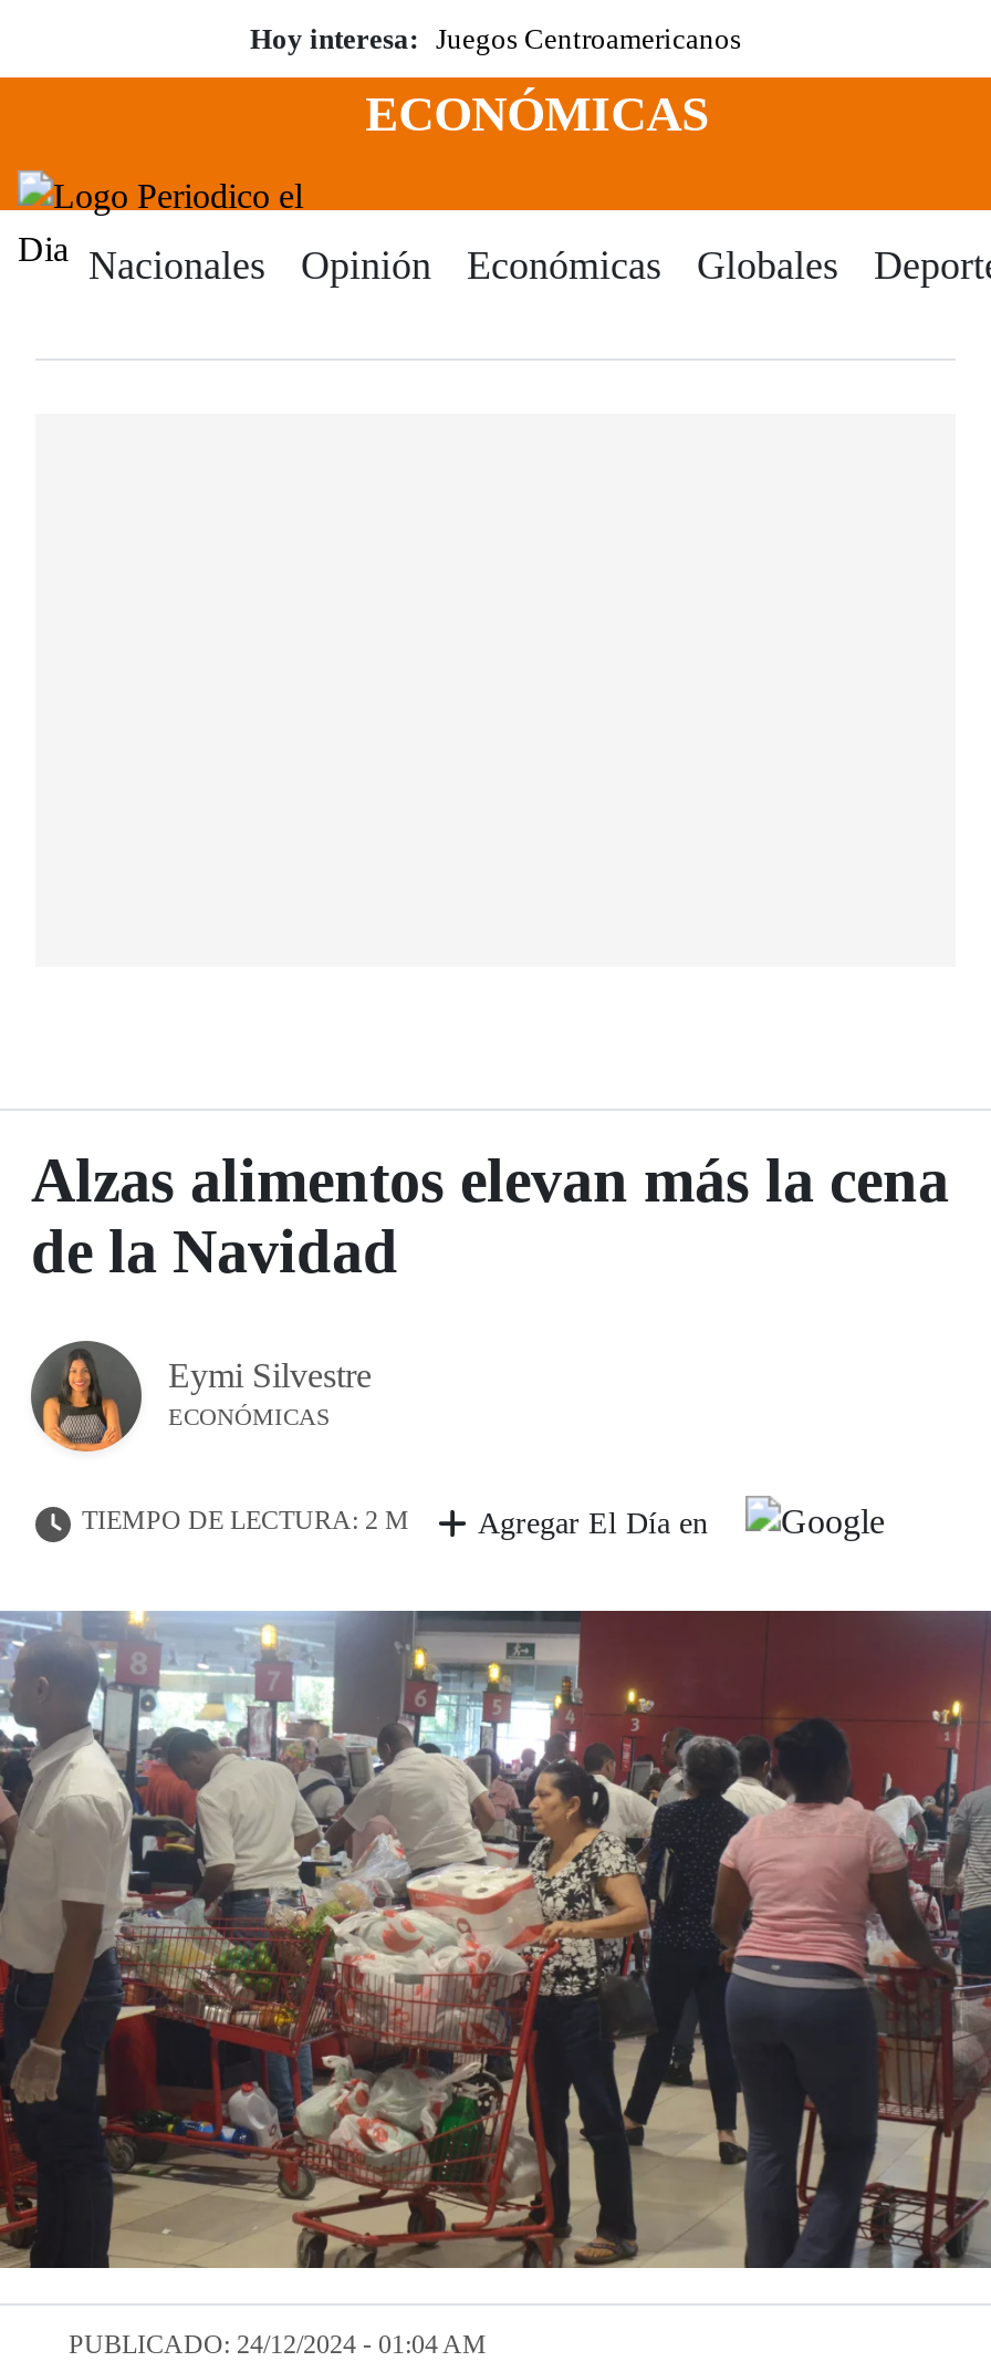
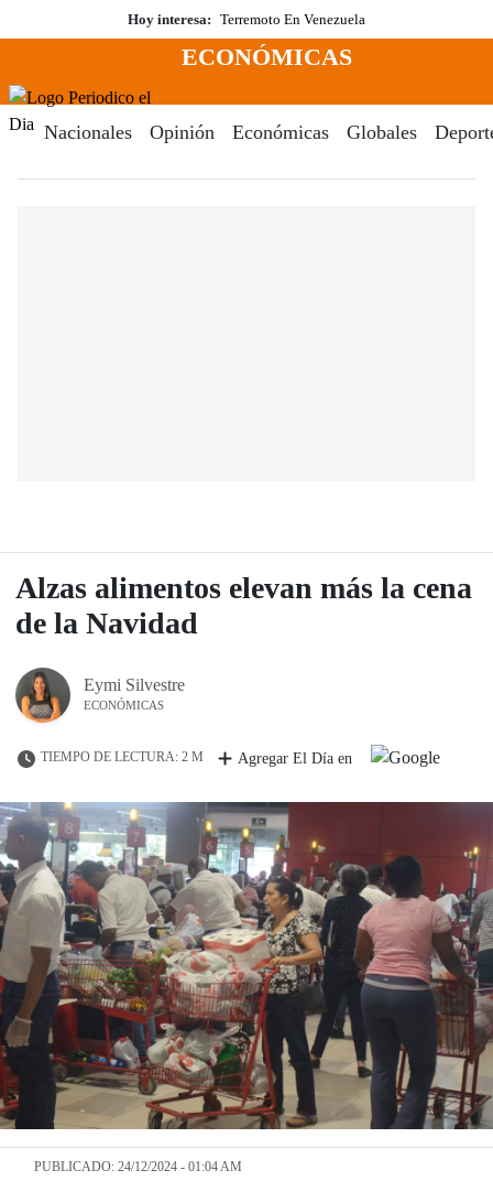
- Hoy interesa: Juegos Centroamericanos
+ Hoy interesa: Terremoto En Venezuela
